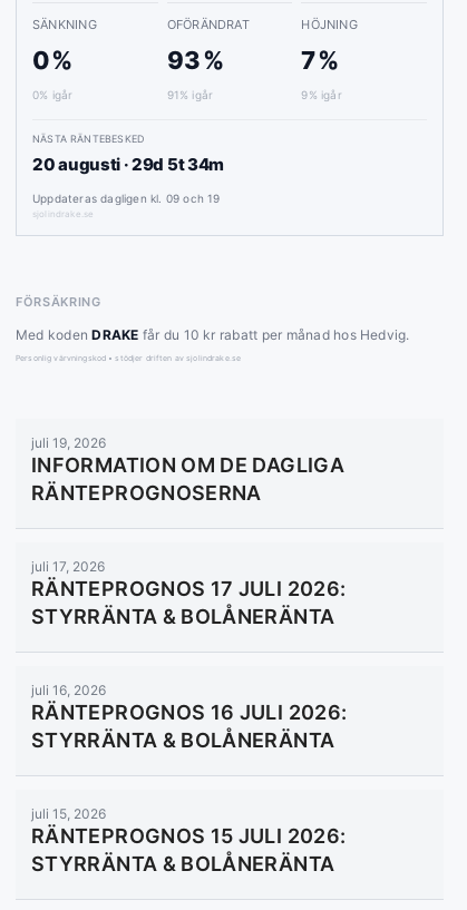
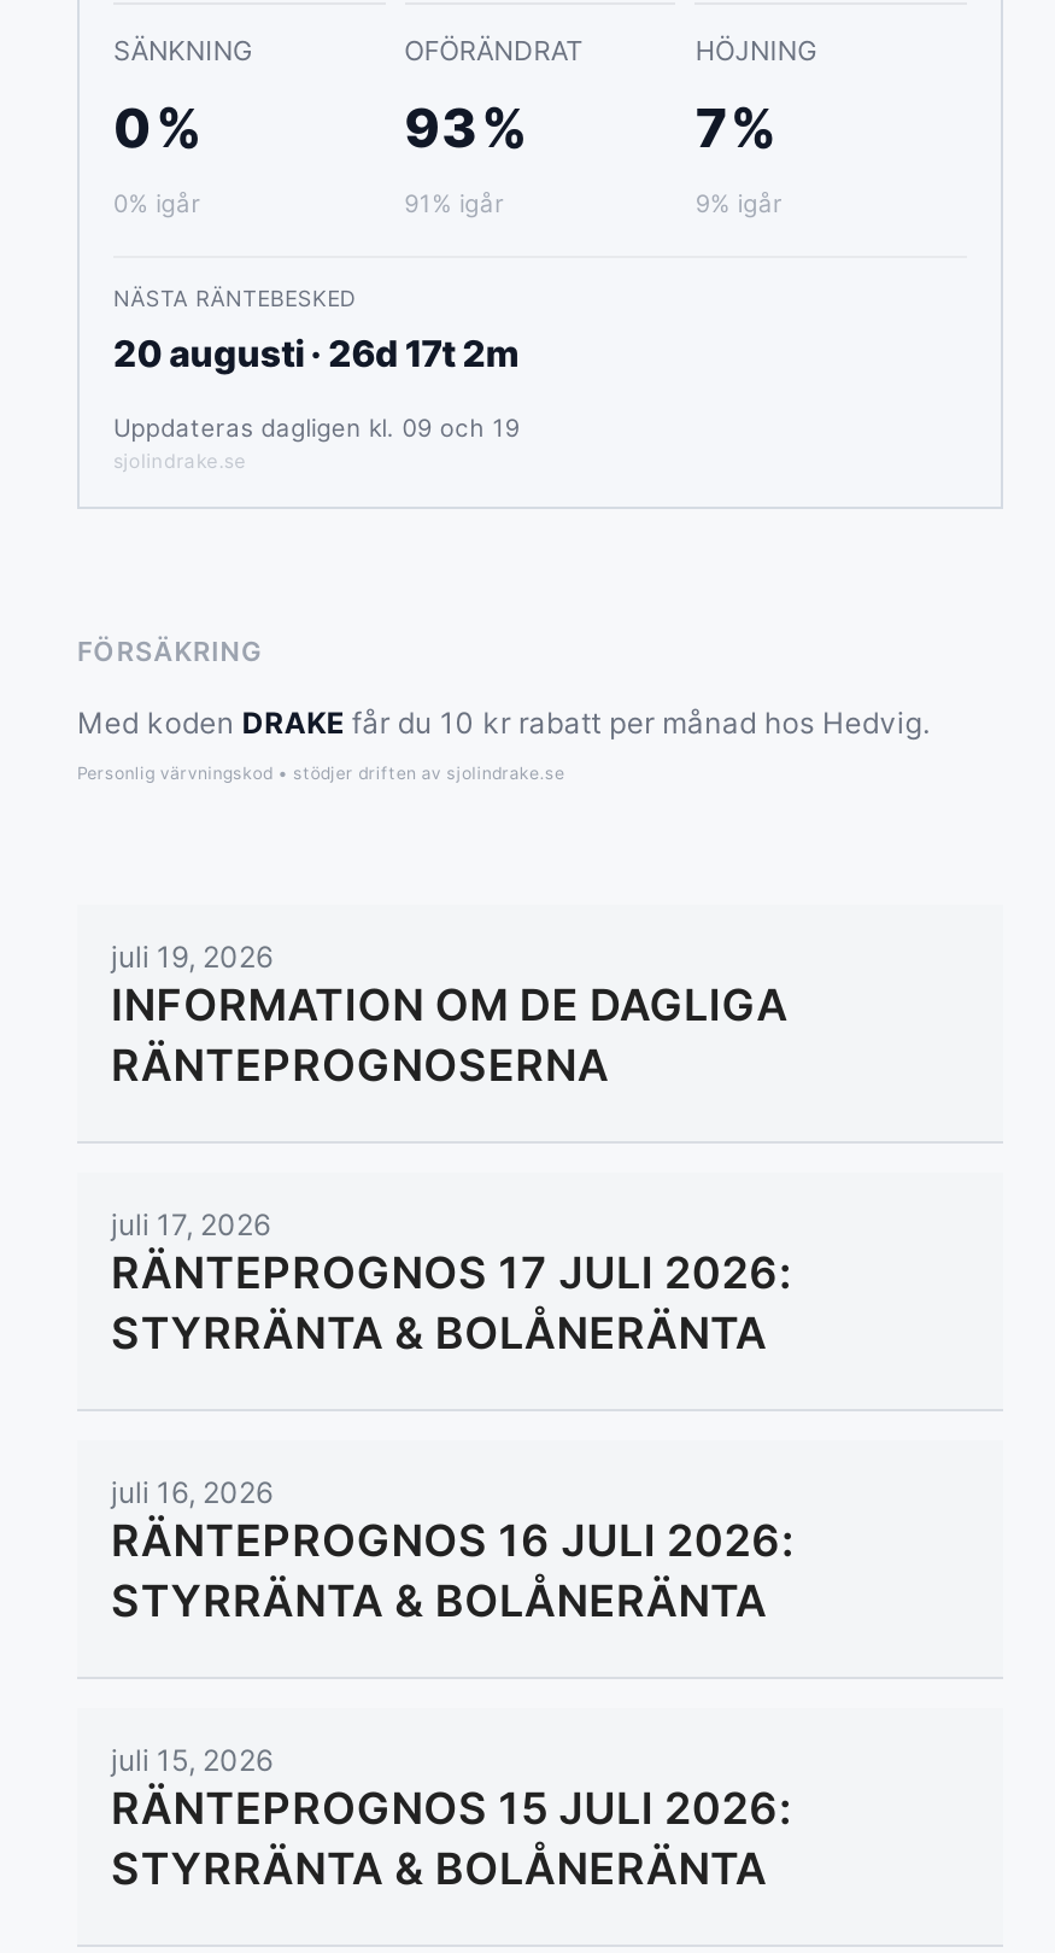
- 20 augusti · 29d 5t 34m
+ 20 augusti · 26d 17t 2m
